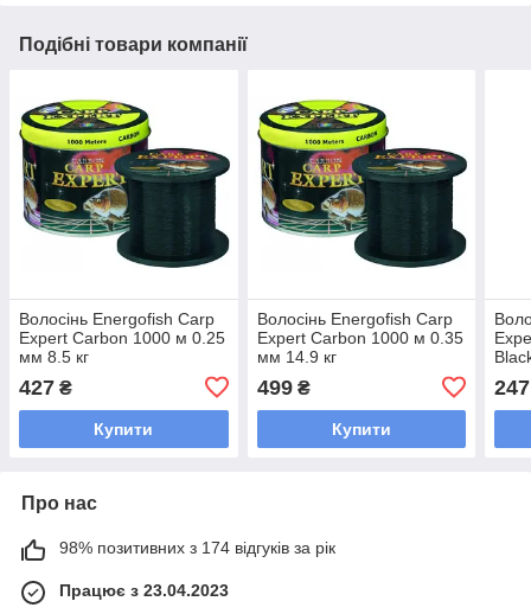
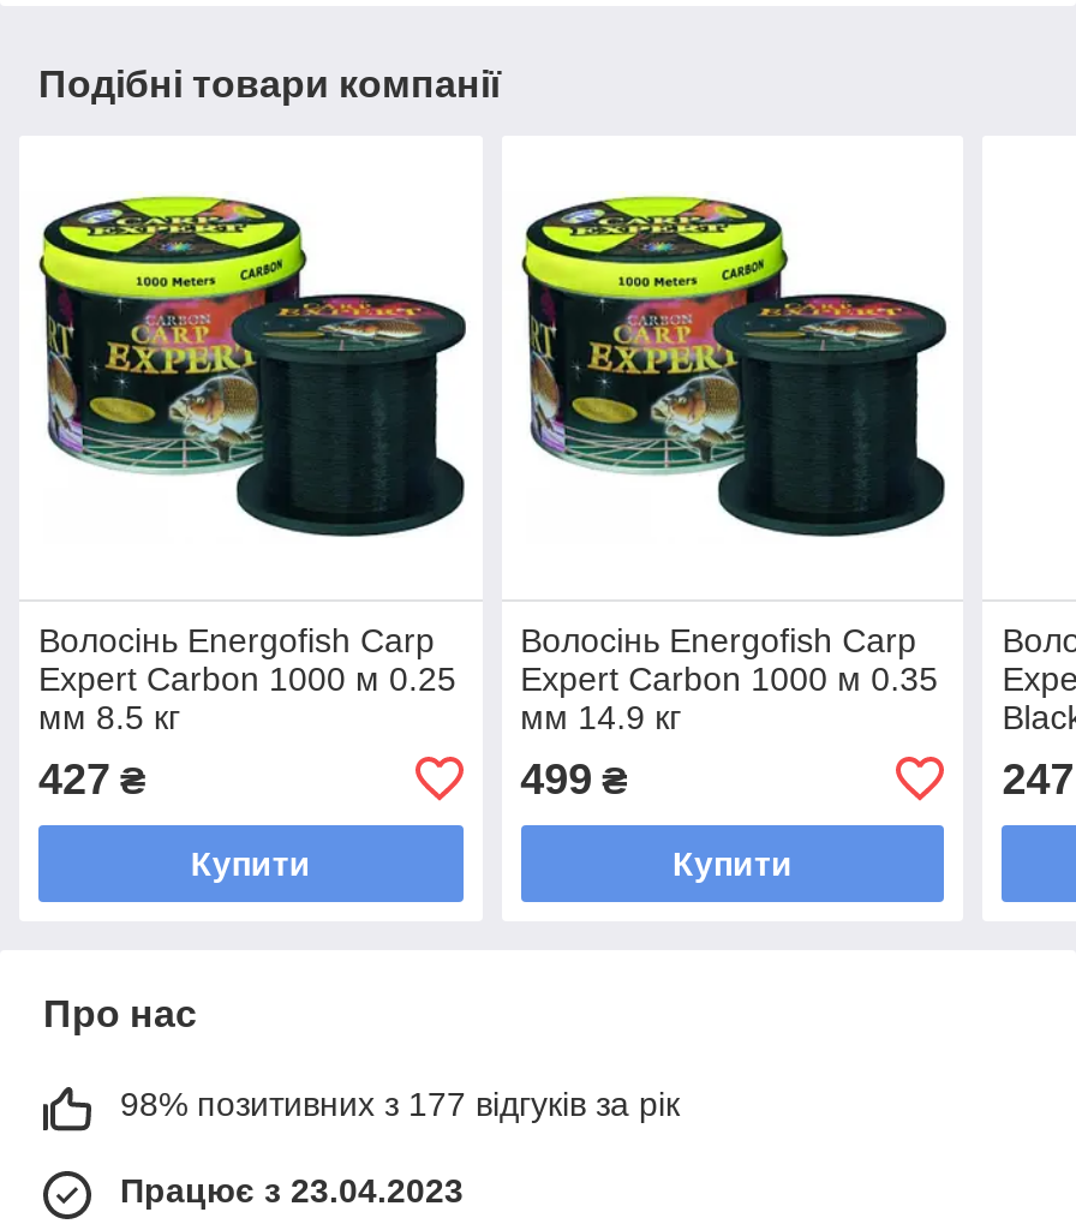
- 98% позитивних з 174 відгуків за рік
+ 98% позитивних з 177 відгуків за рік
